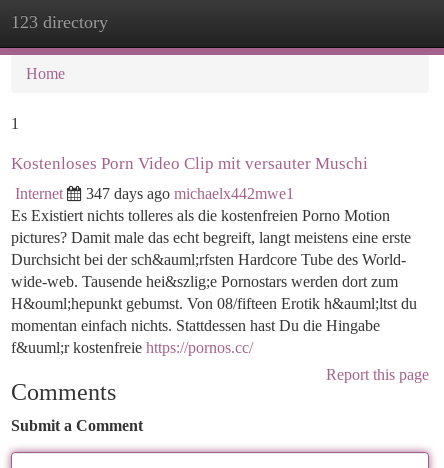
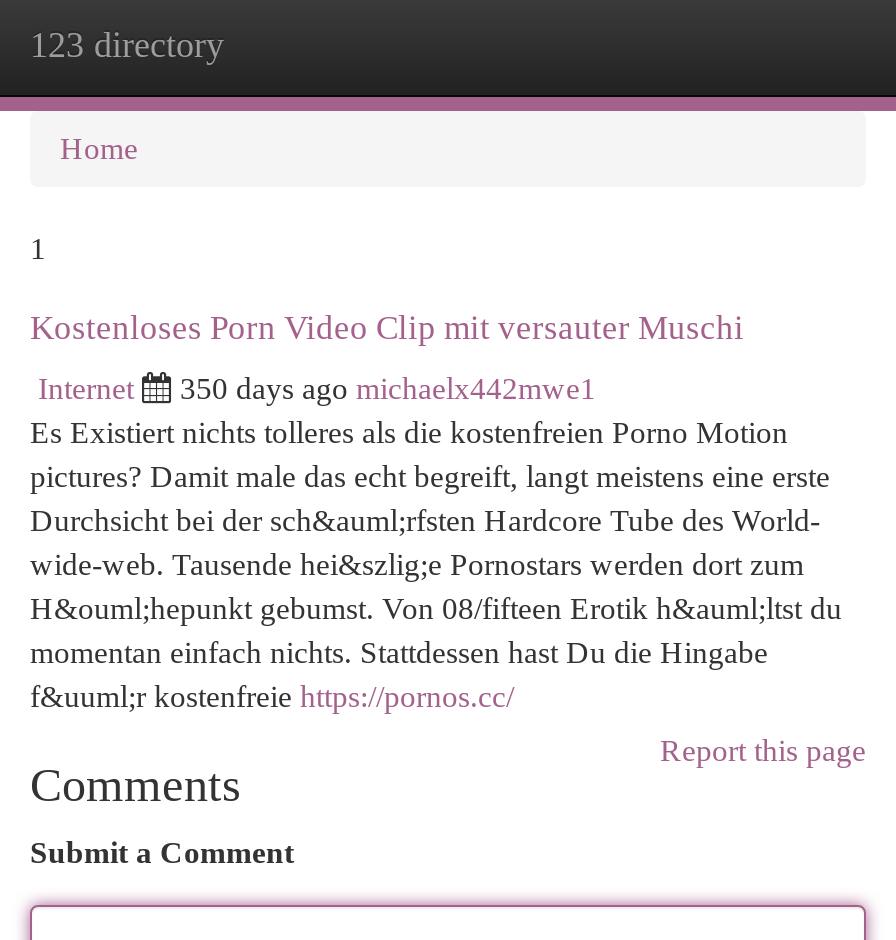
- 347 days ago michaelx442mwe1
+ 350 days ago michaelx442mwe1
